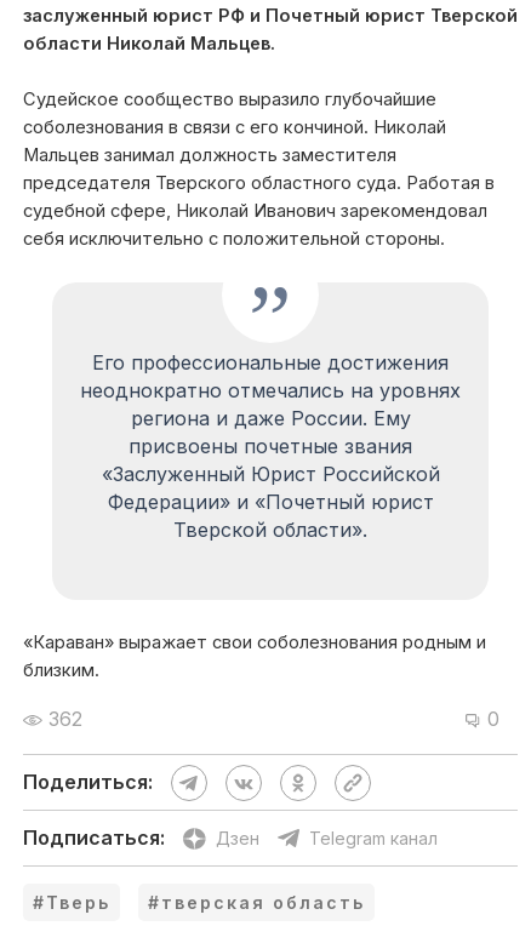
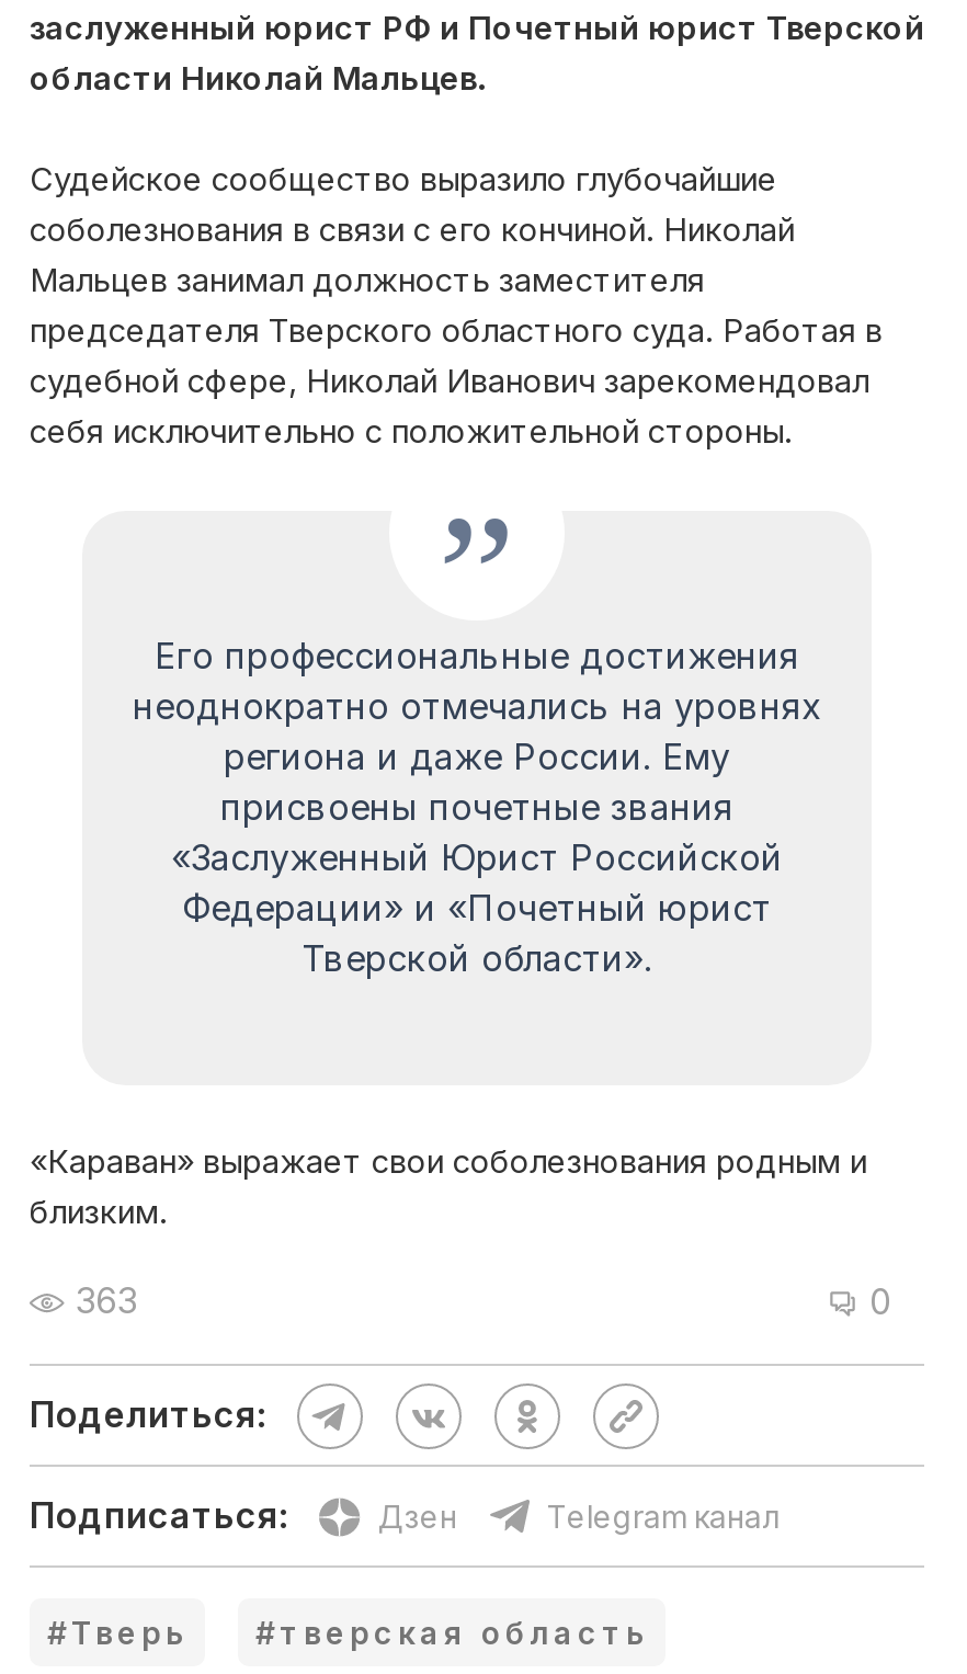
- 362
+ 363
